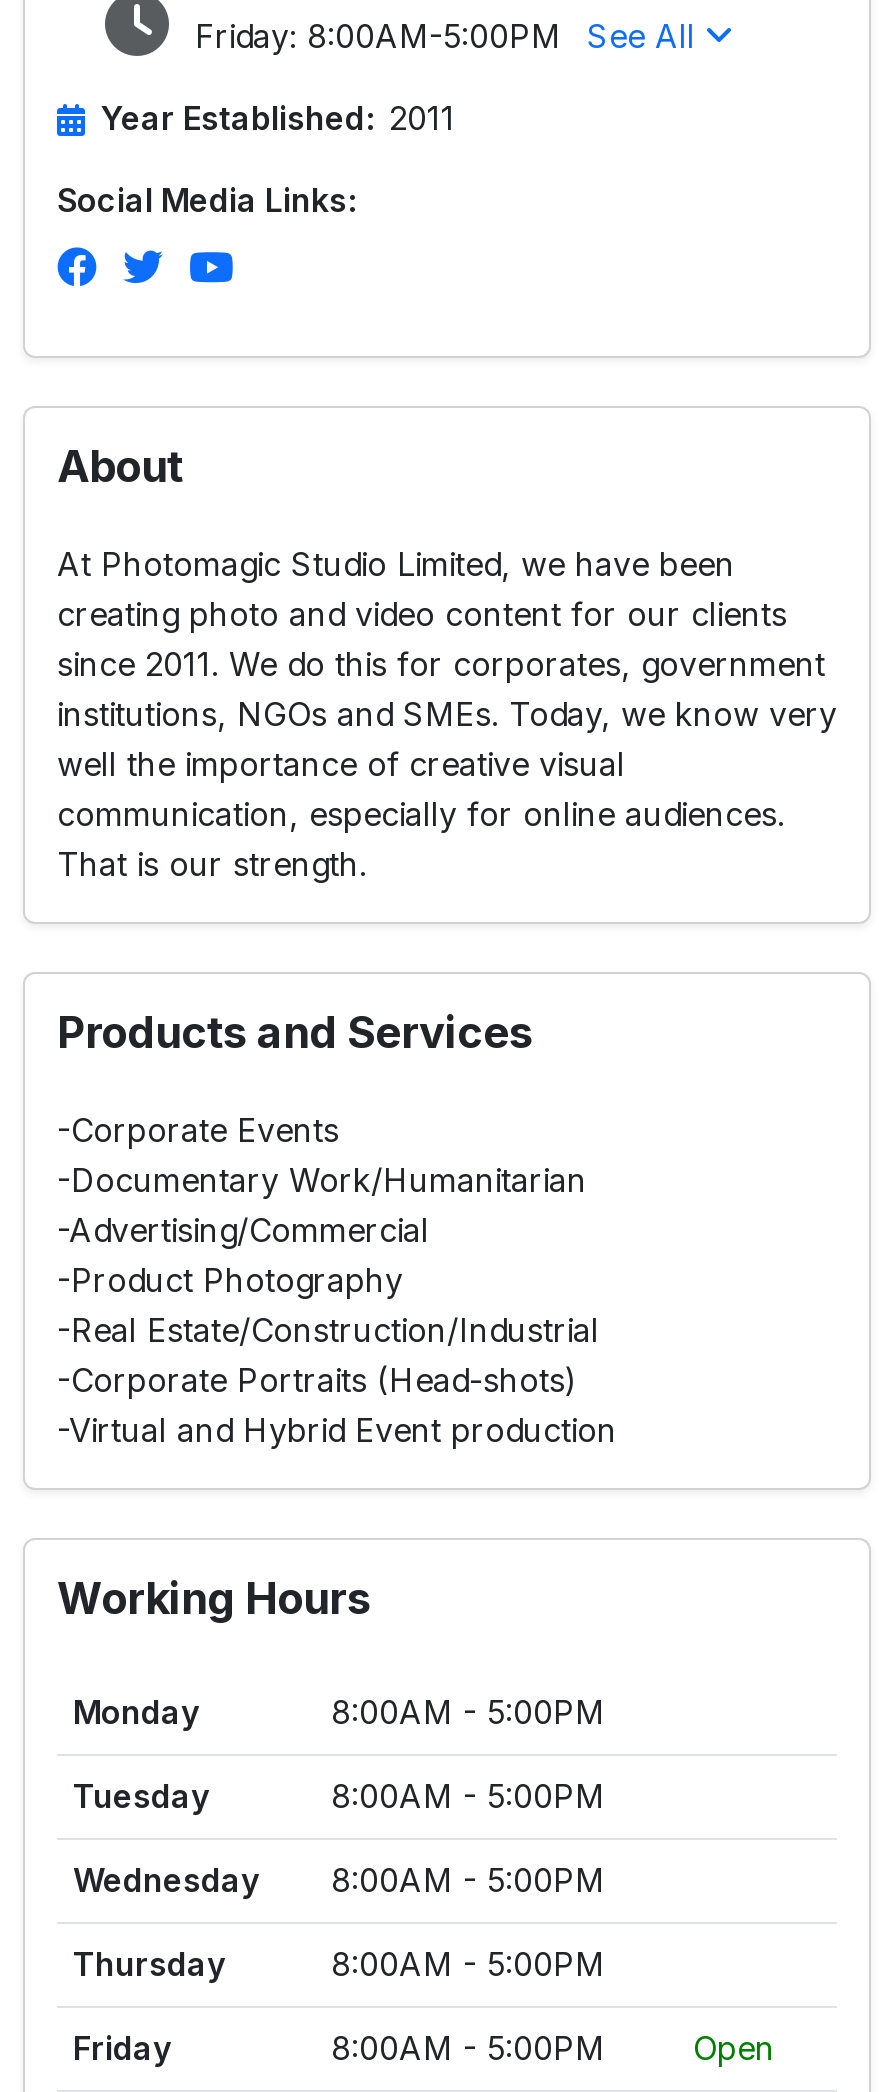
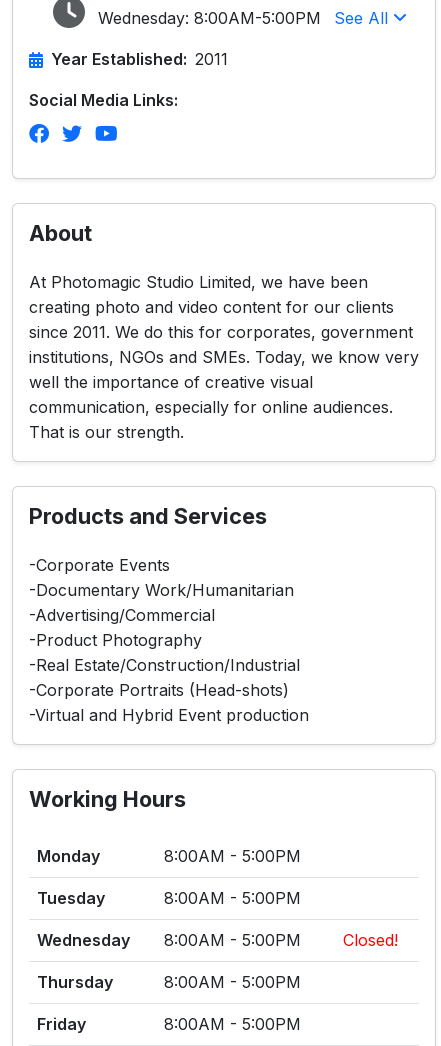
- Friday: 8:00AM-5:00PM
+ Wednesday: 8:00AM-5:00PM

+ Closed!

- Open
